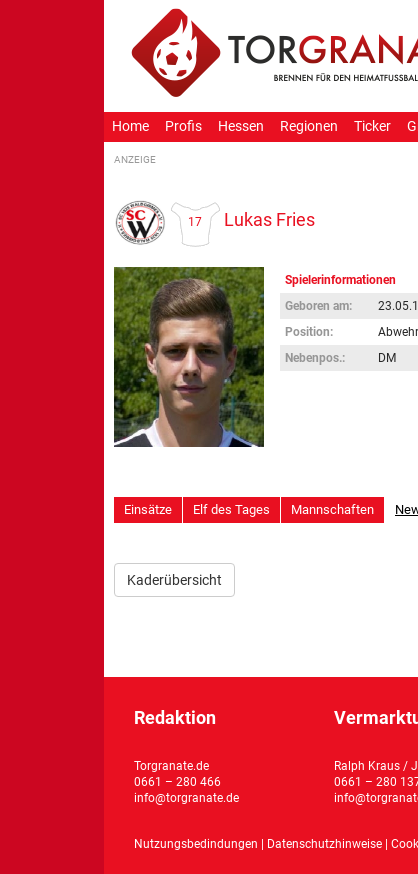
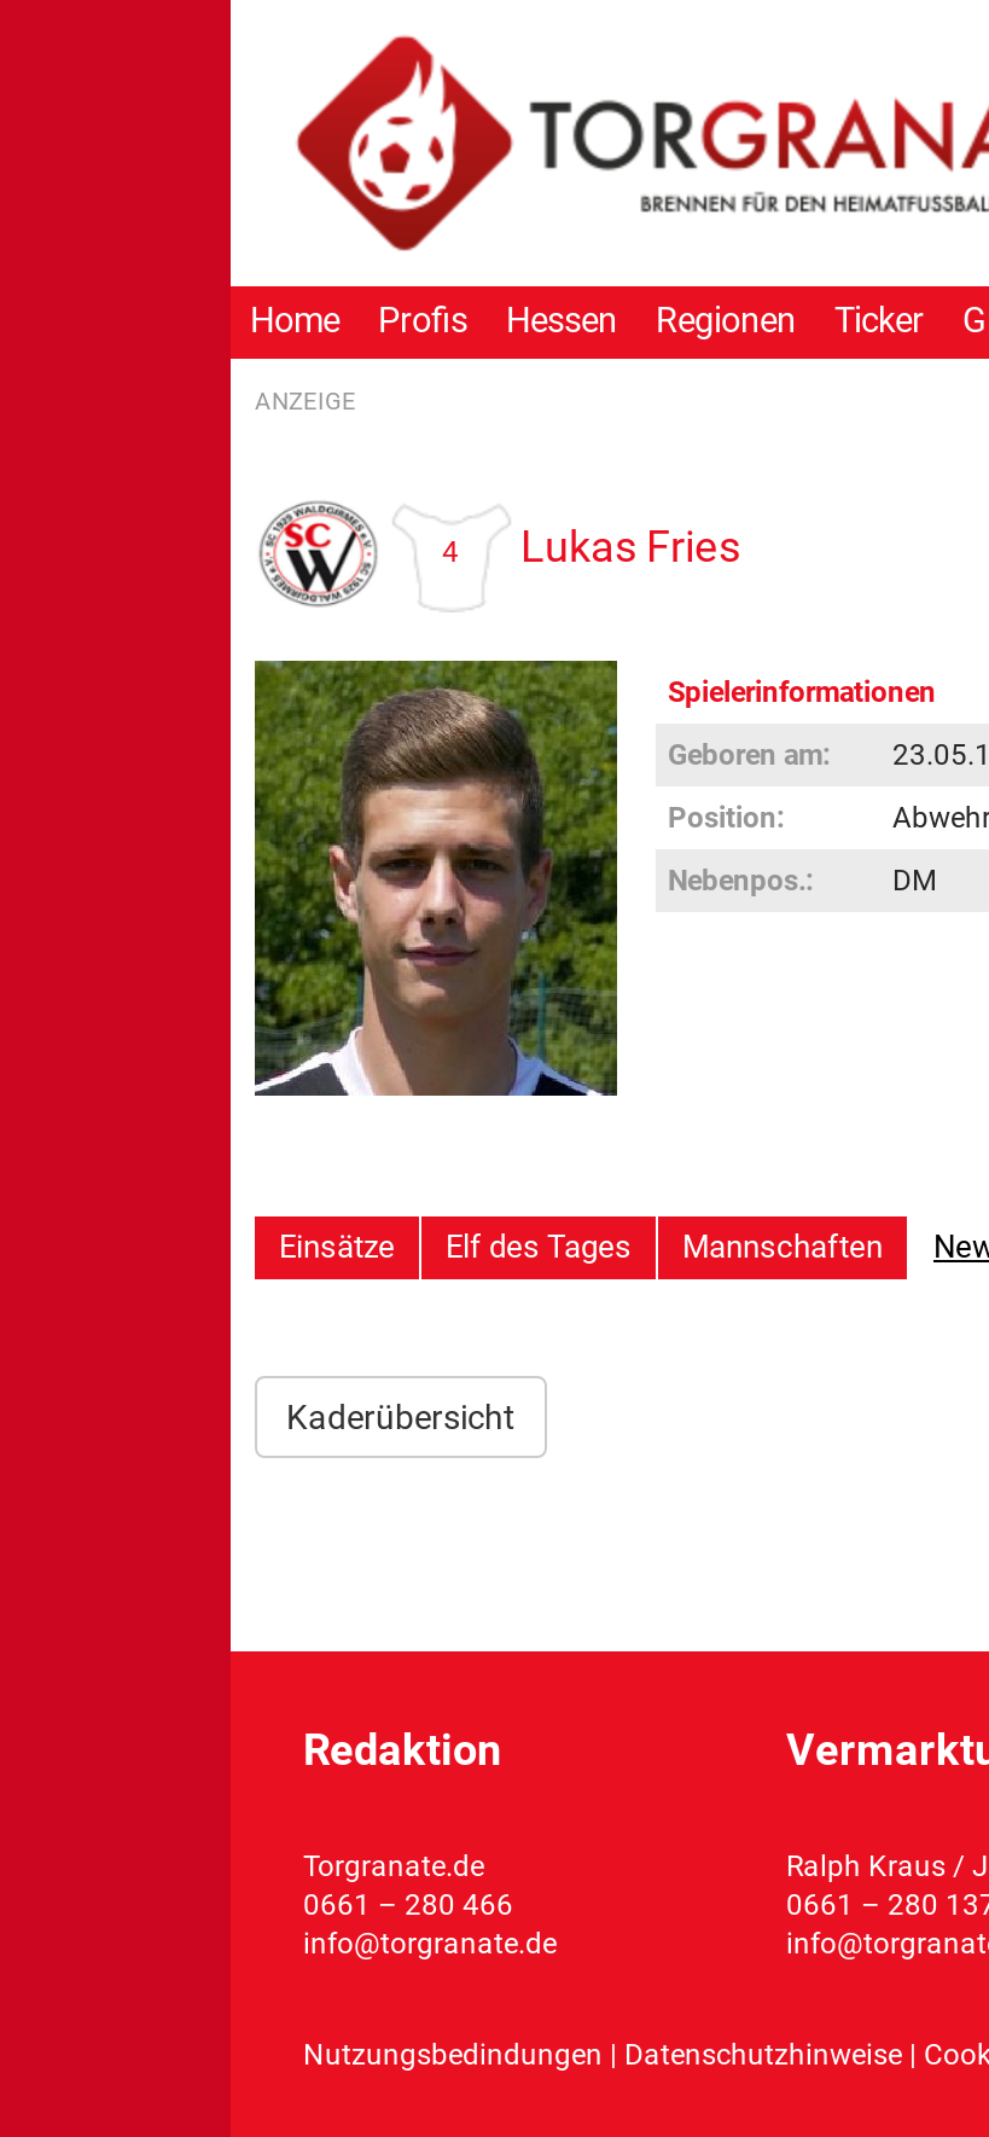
- 17 Lukas Fries
+ 4 Lukas Fries
